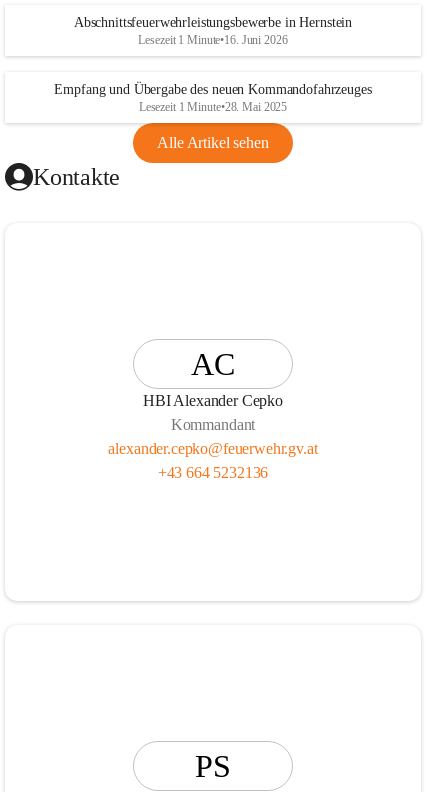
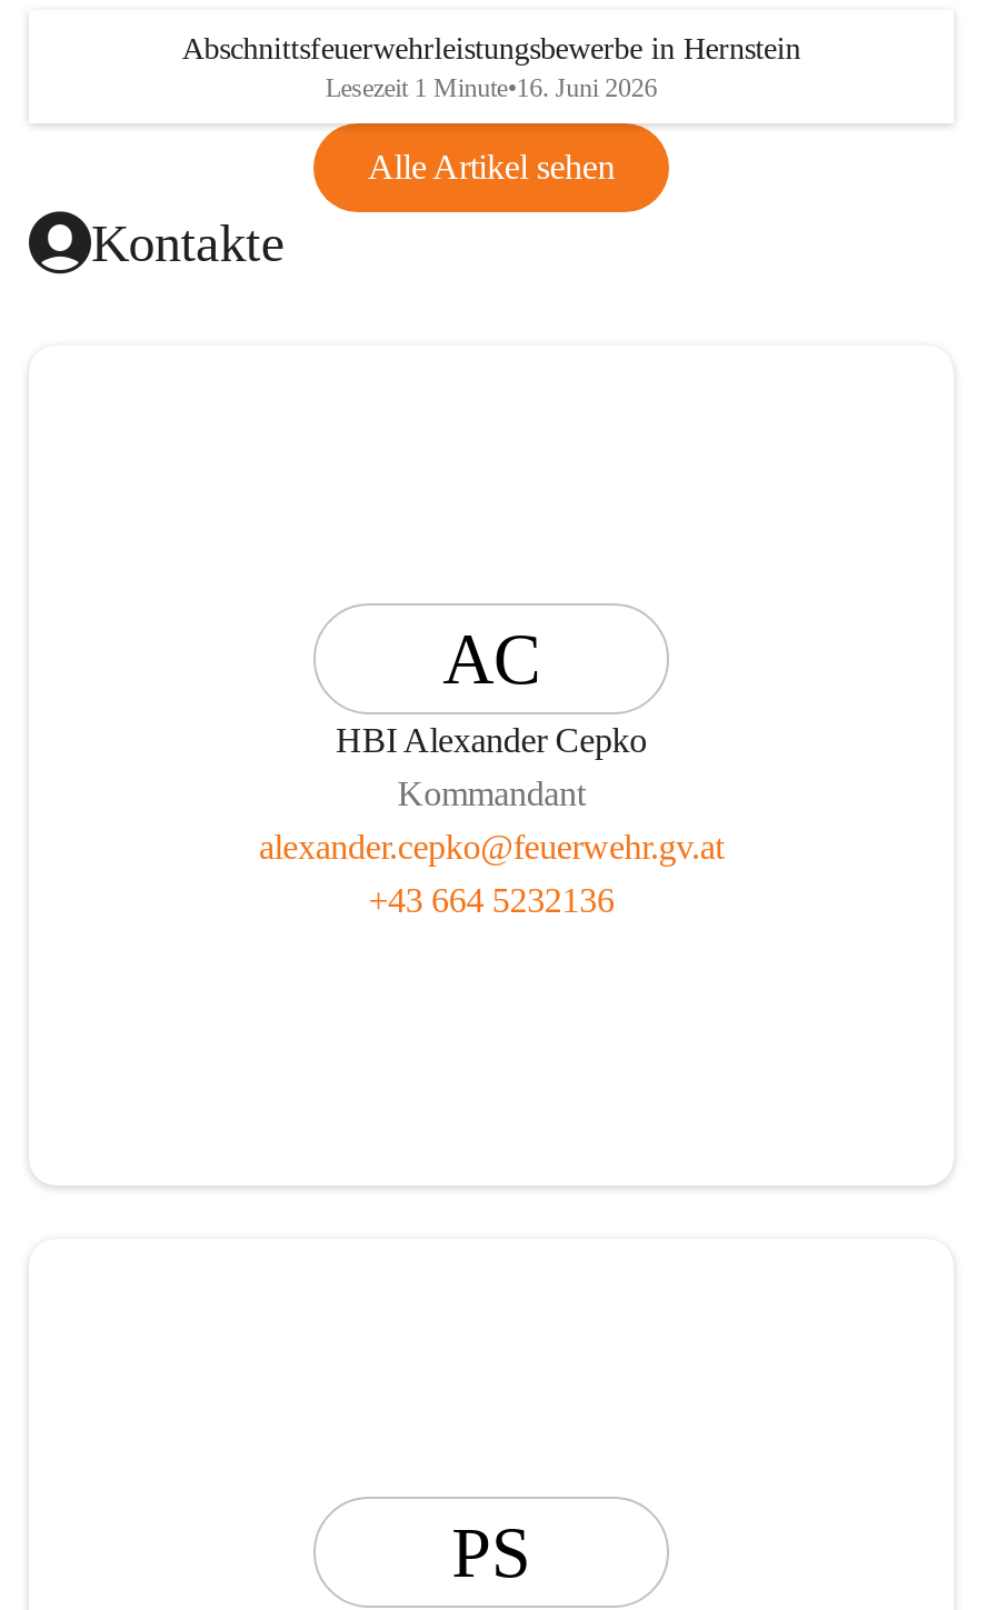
- Empfang und Übergabe des neuen Kommandofahrzeuges
- Lesezeit 1 Minute•28. Mai 2025
